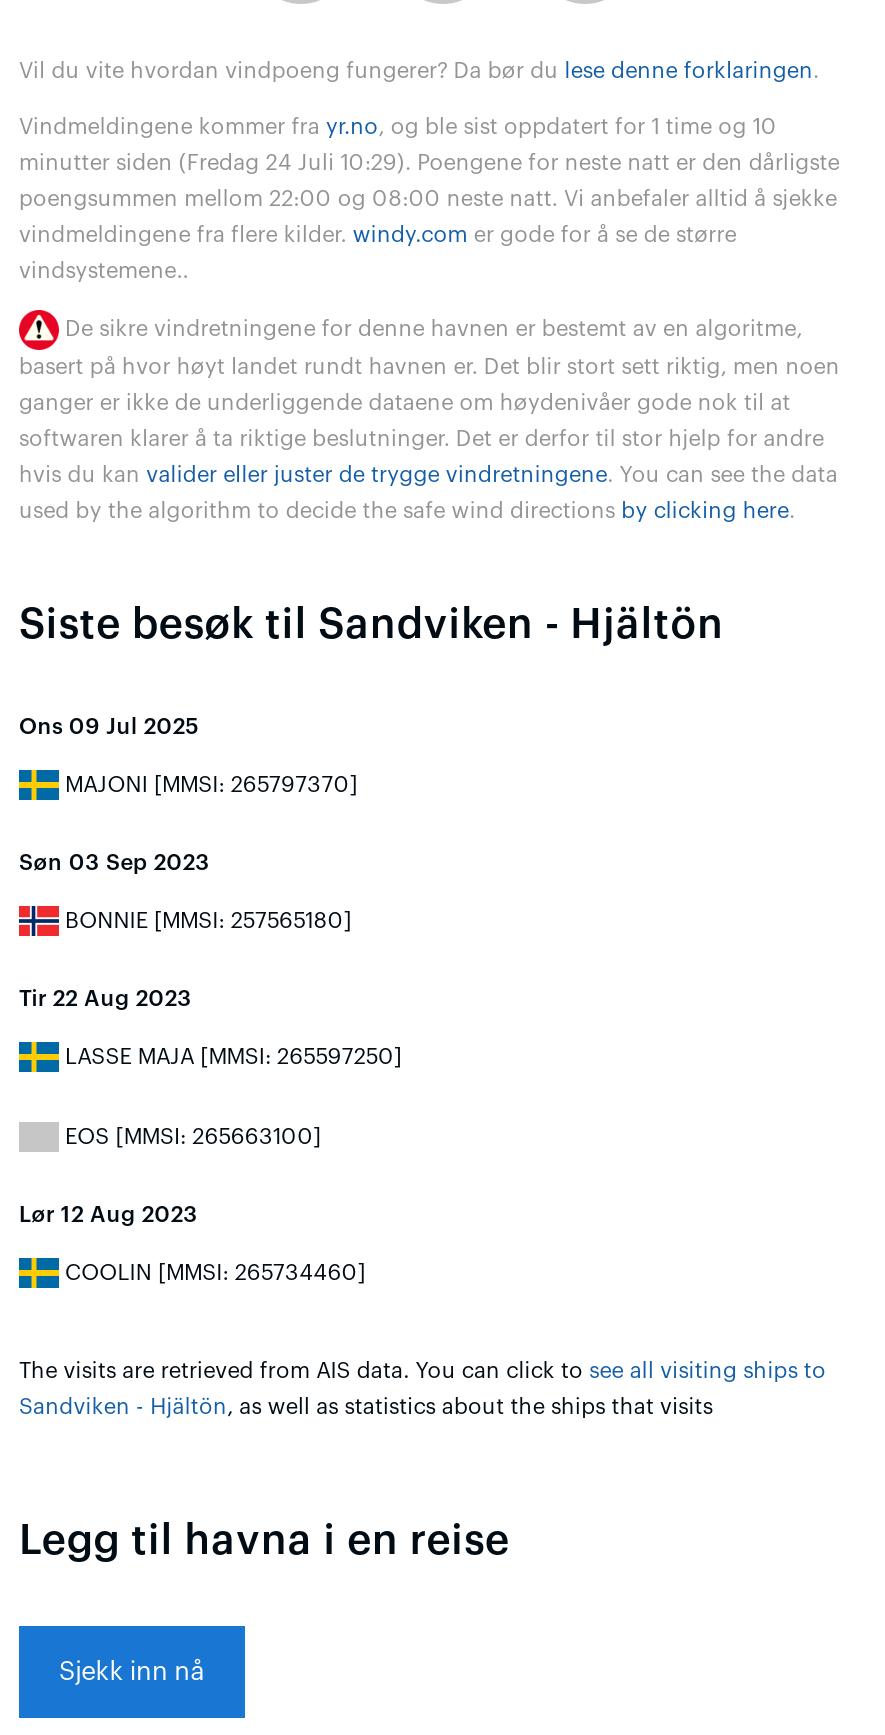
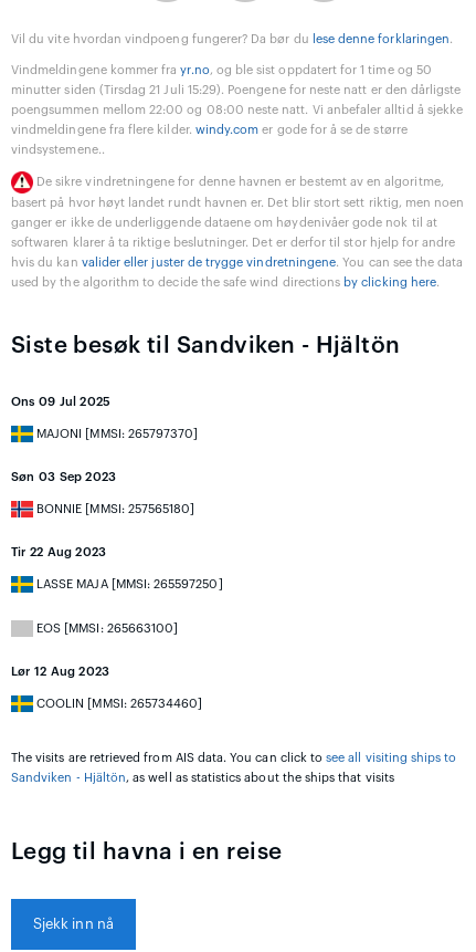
- Vindmeldingene kommer fra yr.no, og ble sist oppdatert for 1 time og 10
+ Vindmeldingene kommer fra yr.no, og ble sist oppdatert for 1 time og 50

- minutter siden (Fredag 24 Juli 10:29). Poengene for neste natt er den dårligste
+ minutter siden (Tirsdag 21 Juli 15:29). Poengene for neste natt er den dårligste
